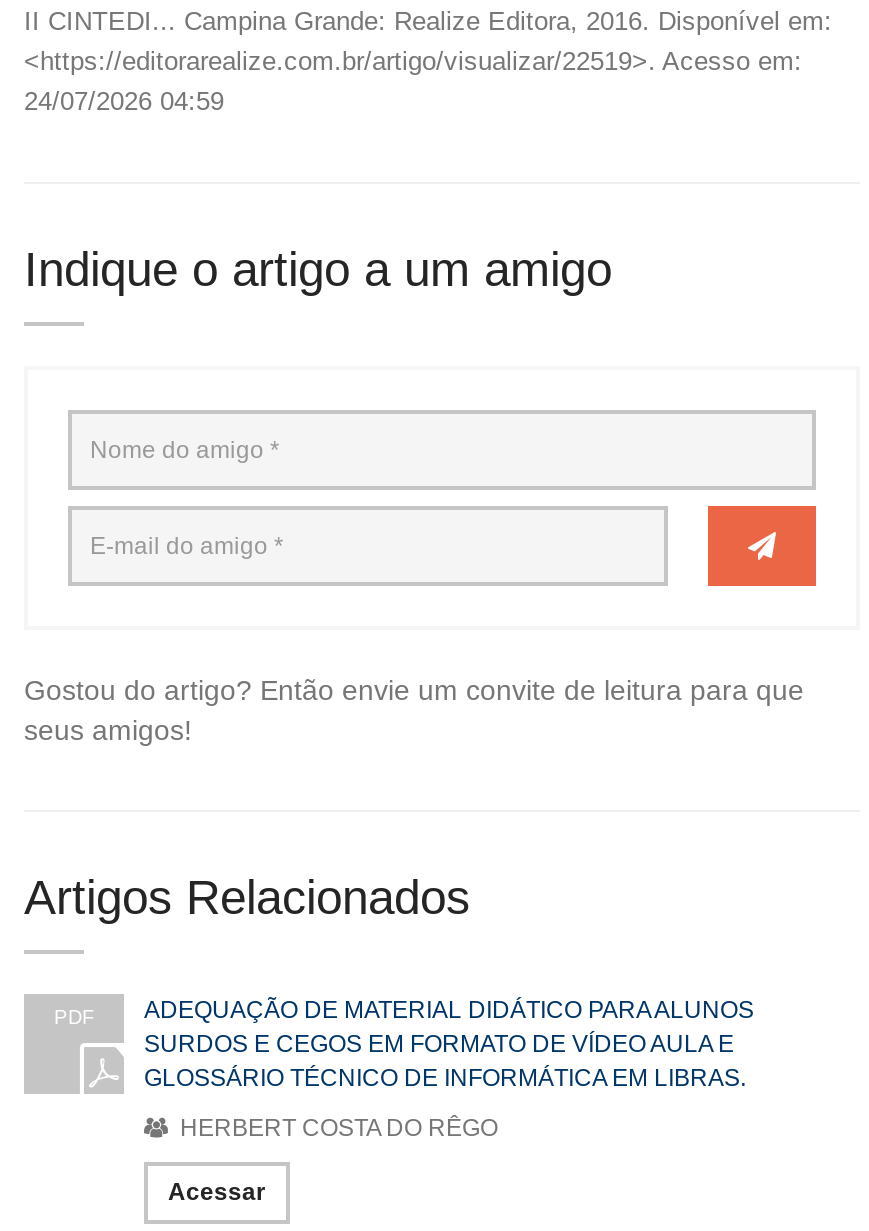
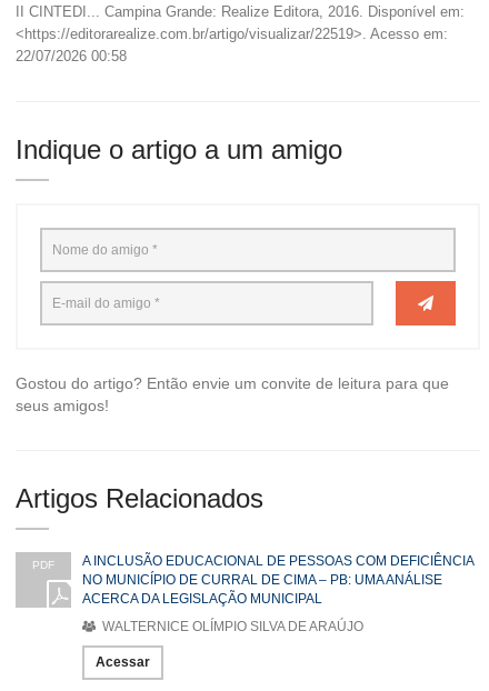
- 24/07/2026 04:59
+ 22/07/2026 00:58

- ADEQUAÇÃO DE MATERIAL DIDÁTICO PARA ALUNOS
- SURDOS E CEGOS EM FORMATO DE VÍDEO AULA E
- GLOSSÁRIO TÉCNICO DE INFORMÁTICA EM LIBRAS.
+ A INCLUSÃO EDUCACIONAL DE PESSOAS COM DEFICIÊNCIA
+ NO MUNICÍPIO DE CURRAL DE CIMA – PB: UMA ANÁLISE
+ ACERCA DA LEGISLAÇÃO MUNICIPAL

- HERBERT COSTA DO RÊGO
+ WALTERNICE OLÍMPIO SILVA DE ARAÚJO
